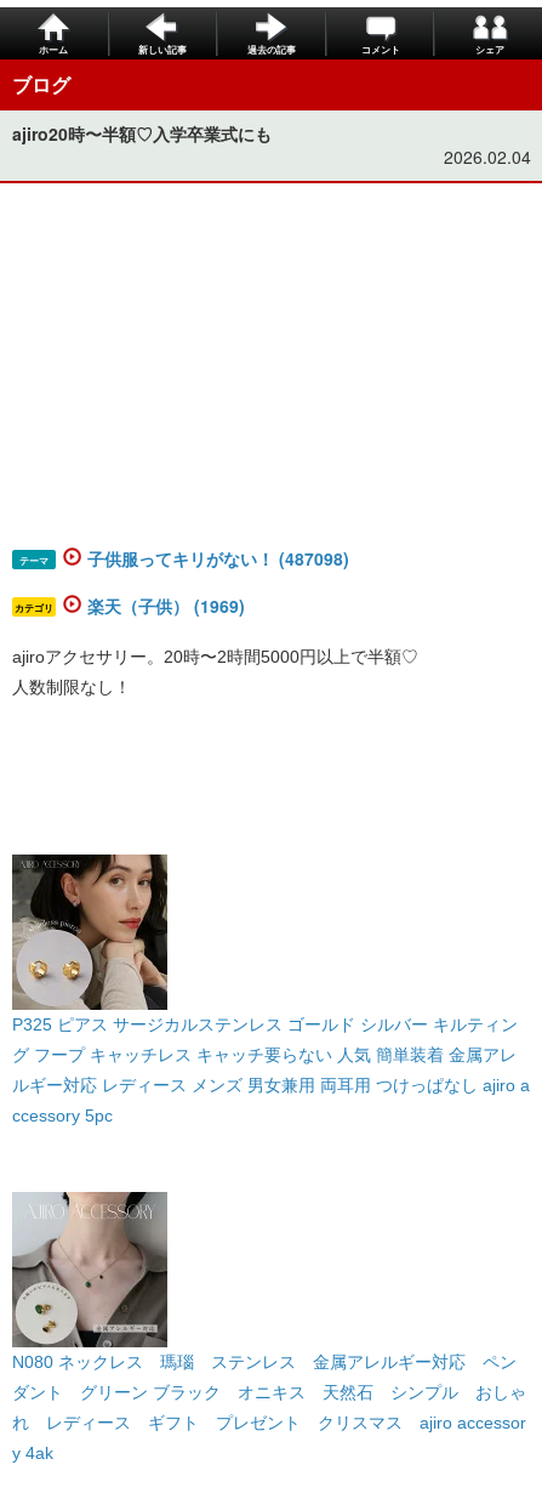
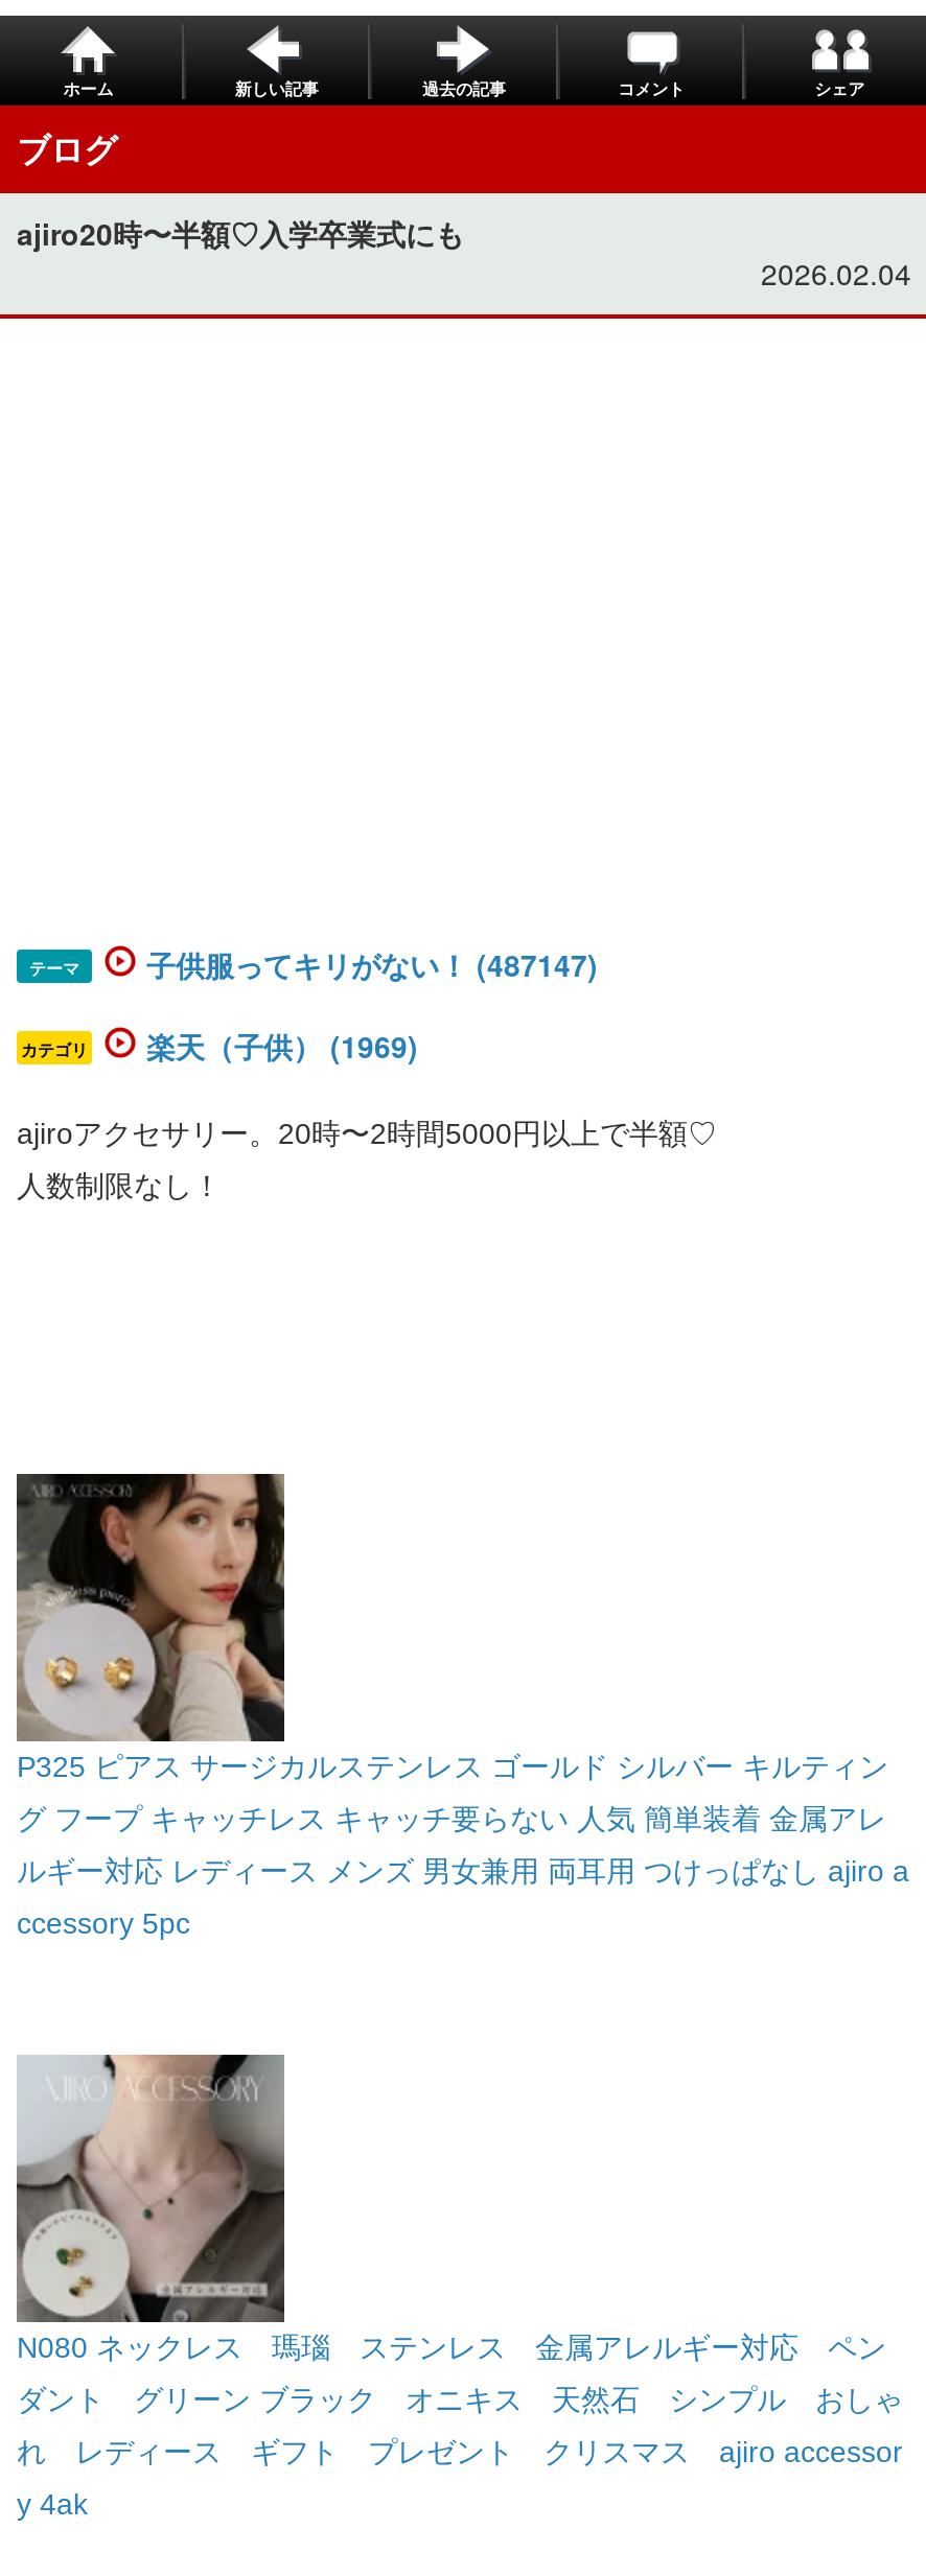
- 子供服ってキリがない！ (487098)
+ 子供服ってキリがない！ (487147)
